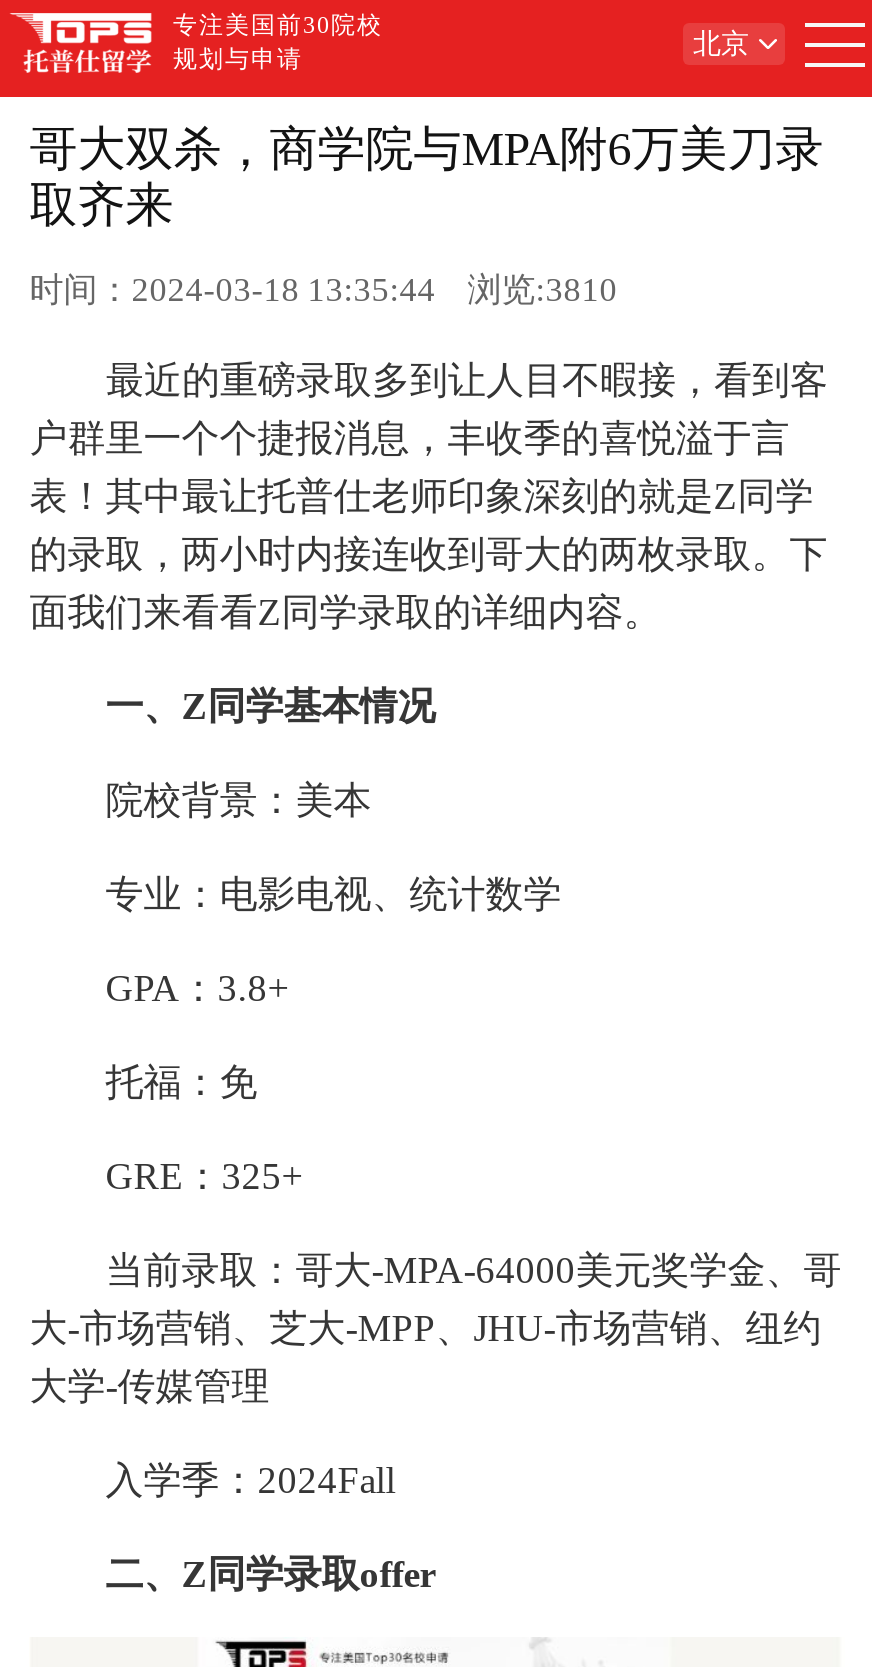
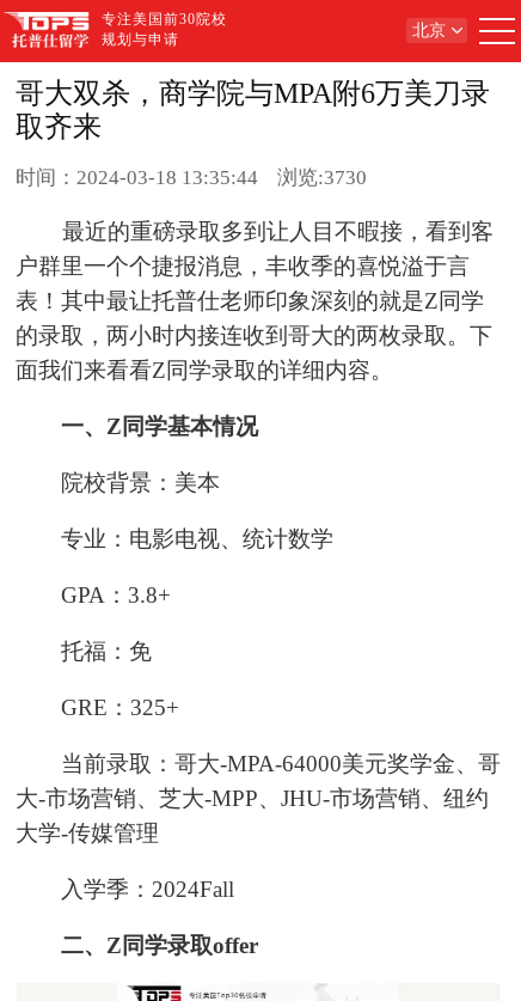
- 时间：2024-03-18 13:35:44 浏览:3810
+ 时间：2024-03-18 13:35:44 浏览:3730
